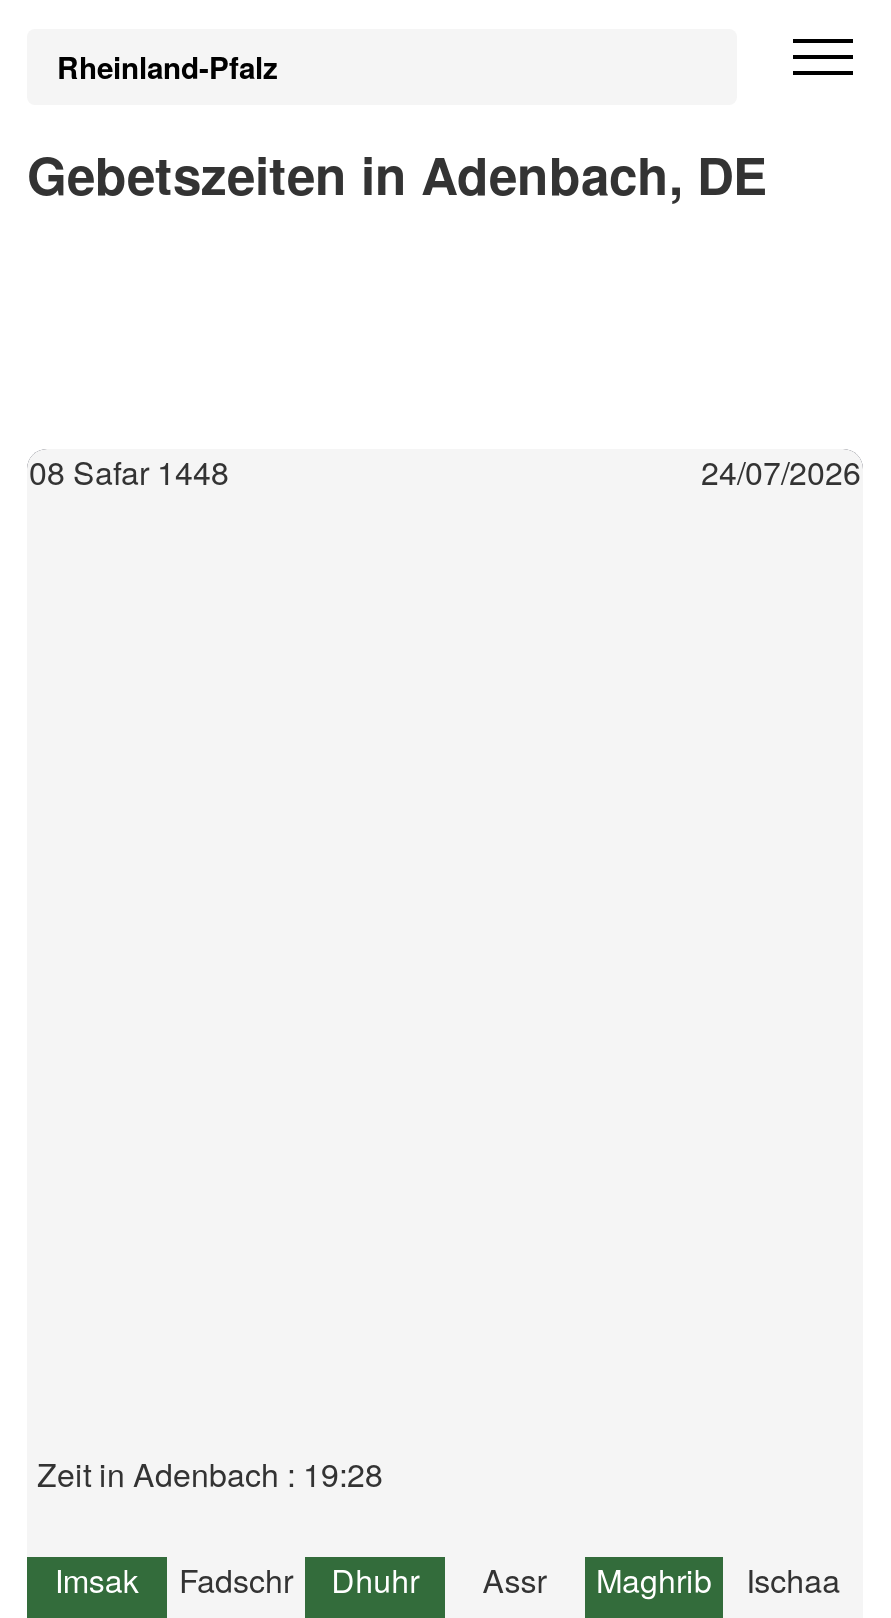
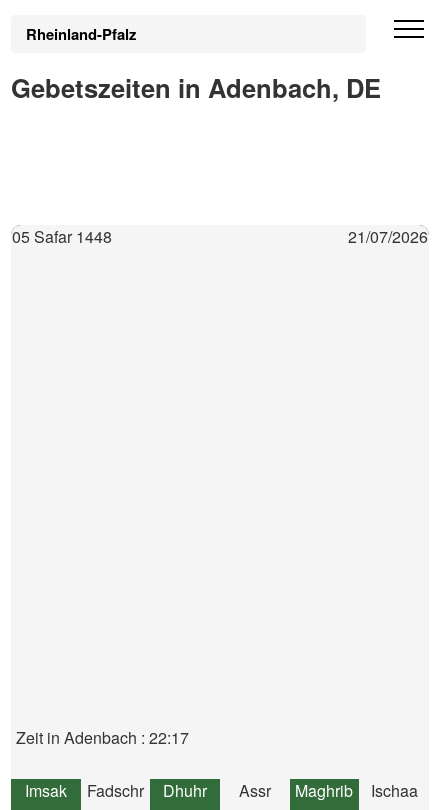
- 08 Safar 1448
+ 05 Safar 1448

- 24/07/2026
+ 21/07/2026

- Zeit in Adenbach : 19:28
+ Zeit in Adenbach : 22:17
